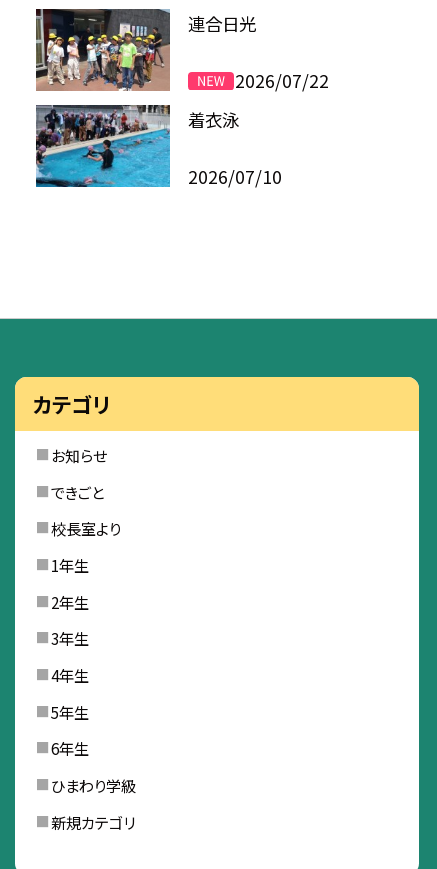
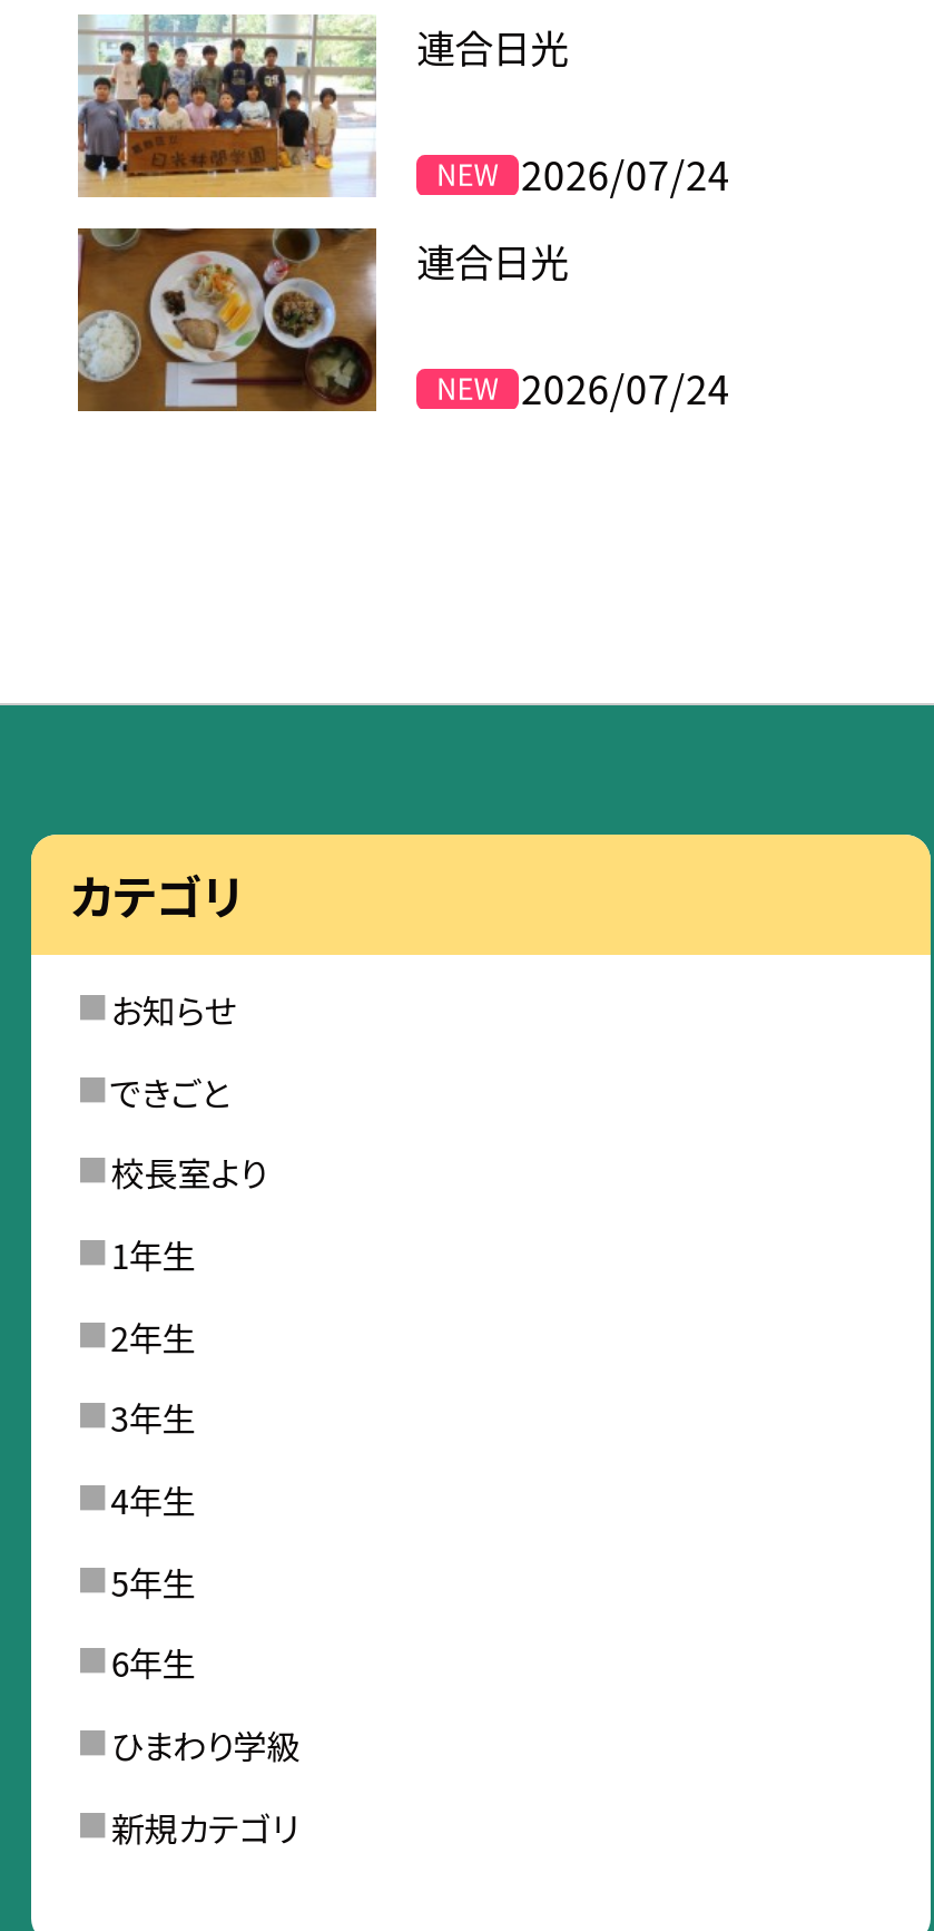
- [image]
- 着衣泳
+ [image]
+ 連合日光

- 2026/07/22
+ 2026/07/24

- [image]
+ [image]

- 2026/07/10
+ 2026/07/24
